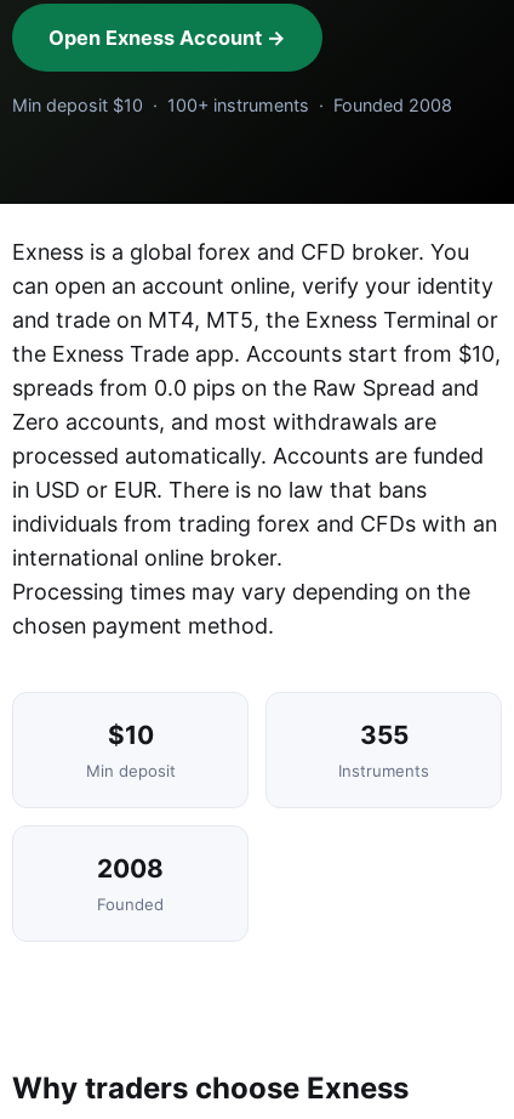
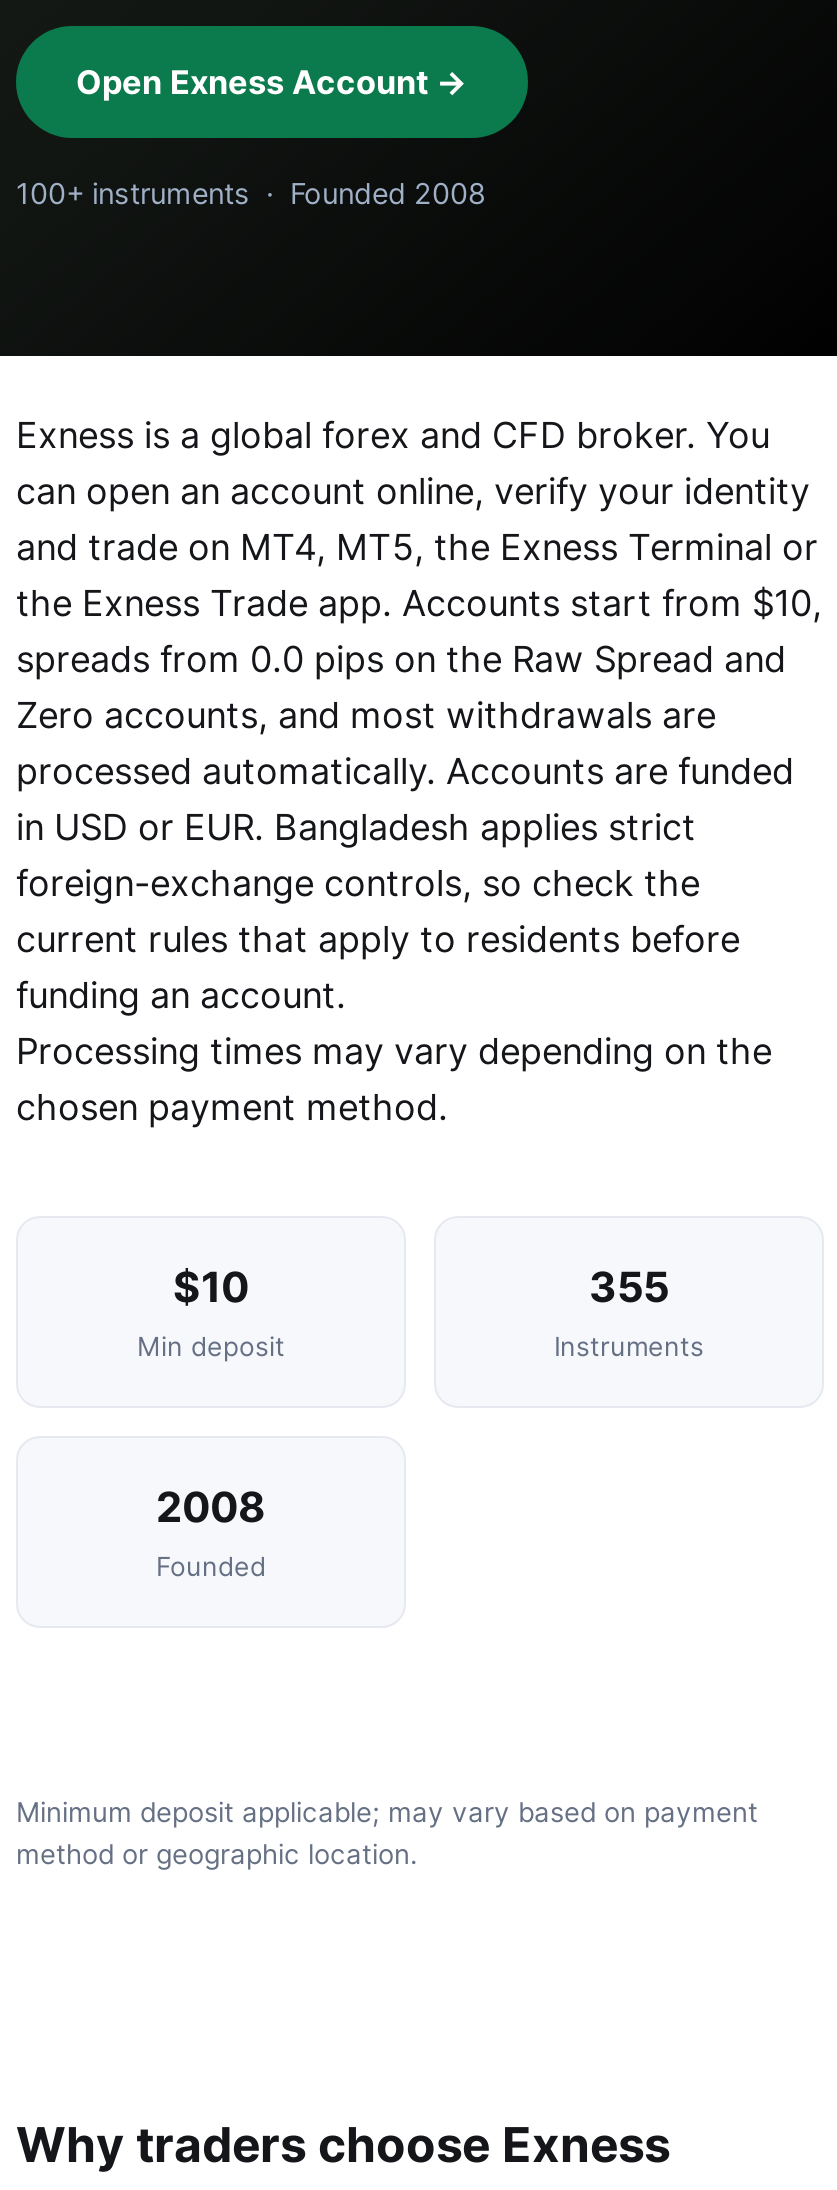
- Min deposit $10 · 100+ instruments · Founded 2008
+ 100+ instruments · Founded 2008

- in USD or EUR. There is no law that bans
- individuals from trading forex and CFDs with an
- international online broker.
+ in USD or EUR. Bangladesh applies strict
+ foreign-exchange controls, so check the
+ current rules that apply to residents before
+ funding an account.

+ Minimum deposit applicable; may vary based on payment
+ method or geographic location.
